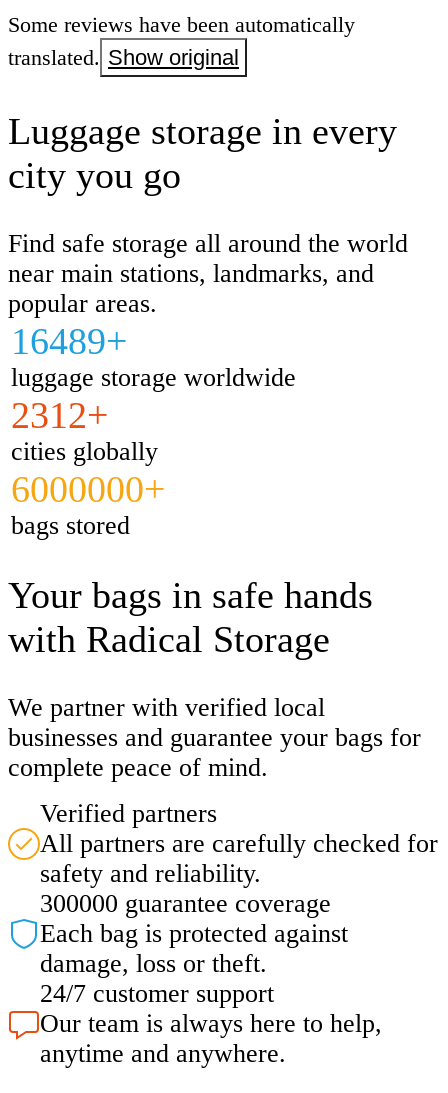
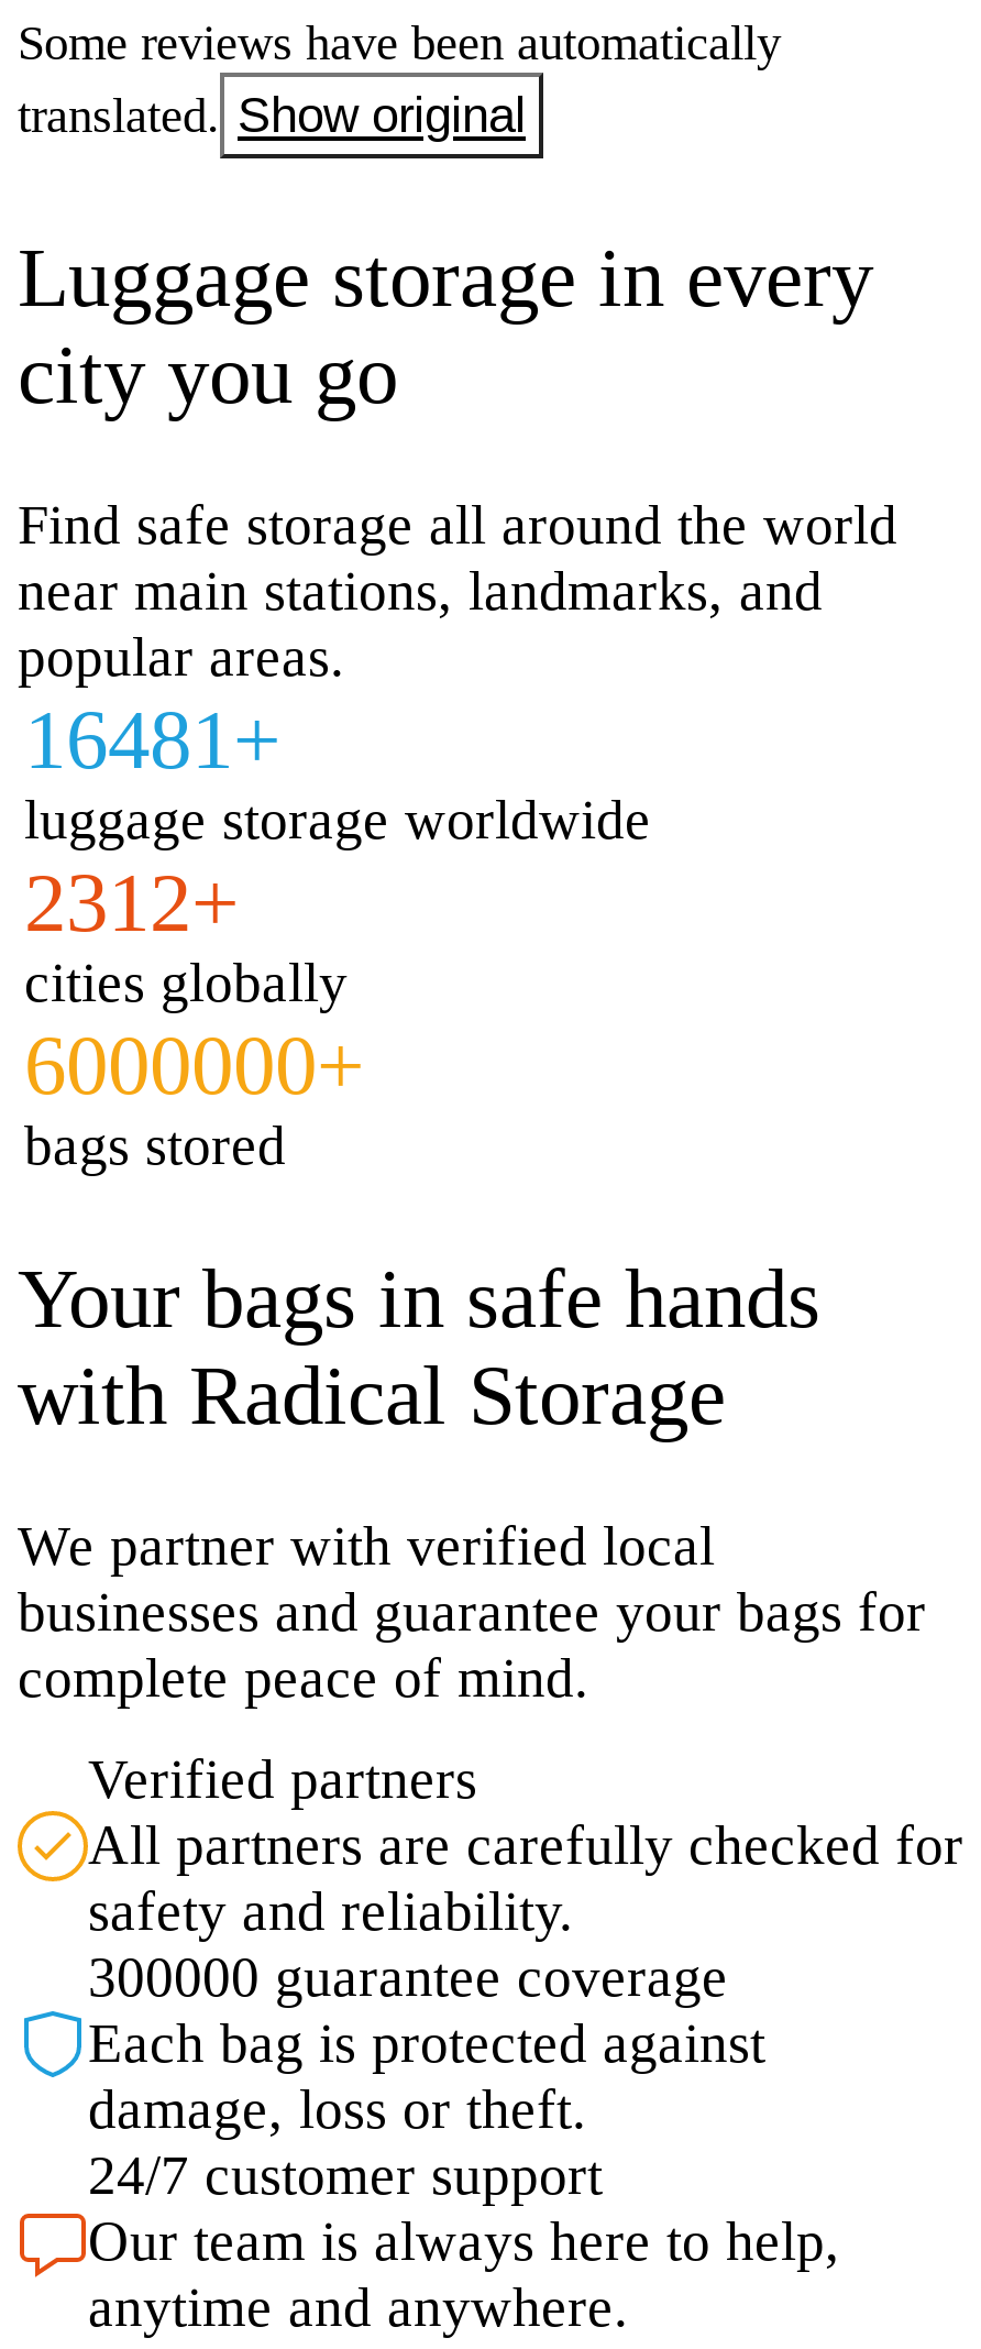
- 16489+
+ 16481+
